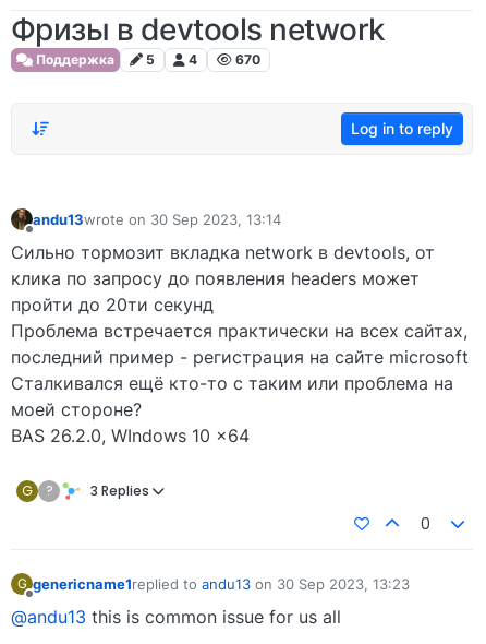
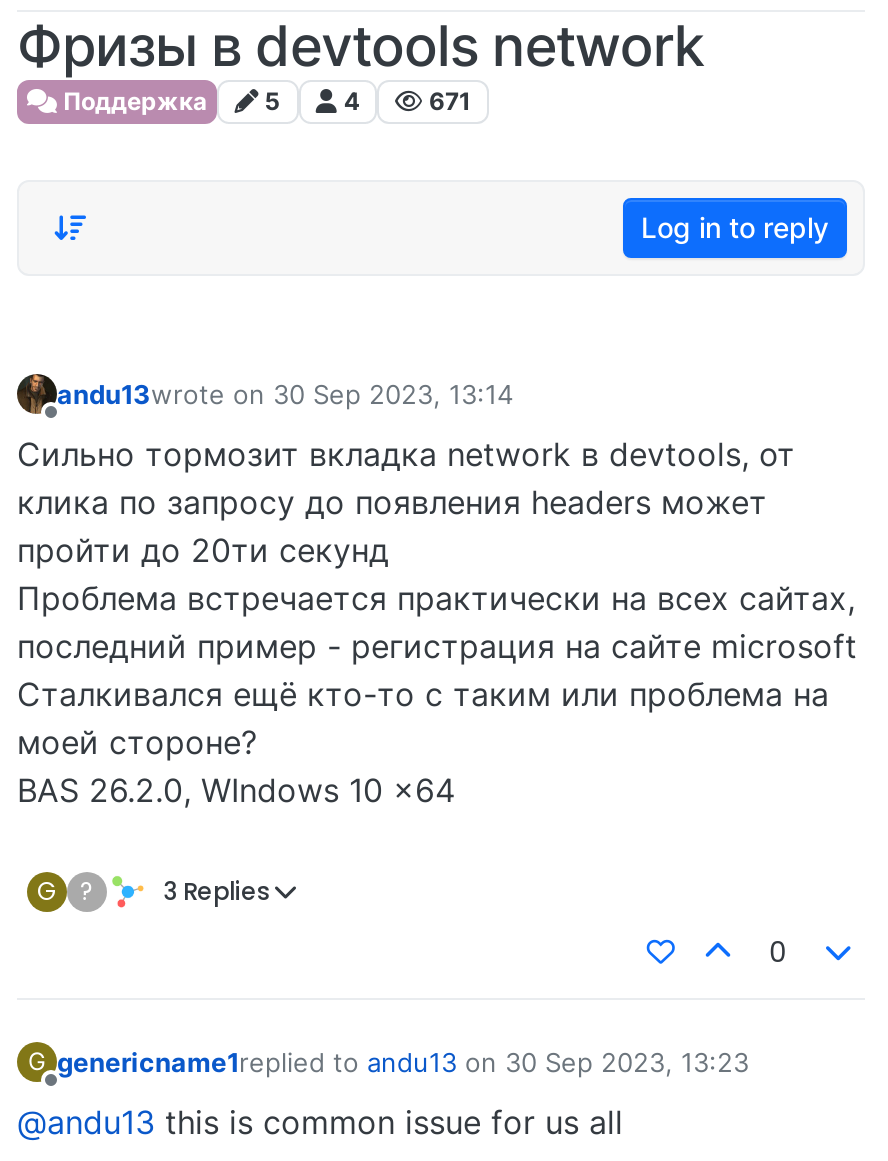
- 670
+ 671
